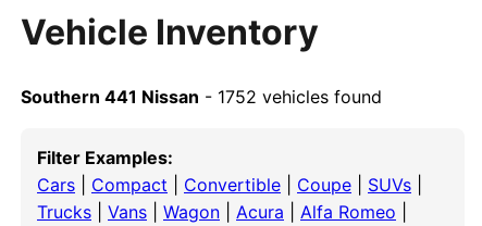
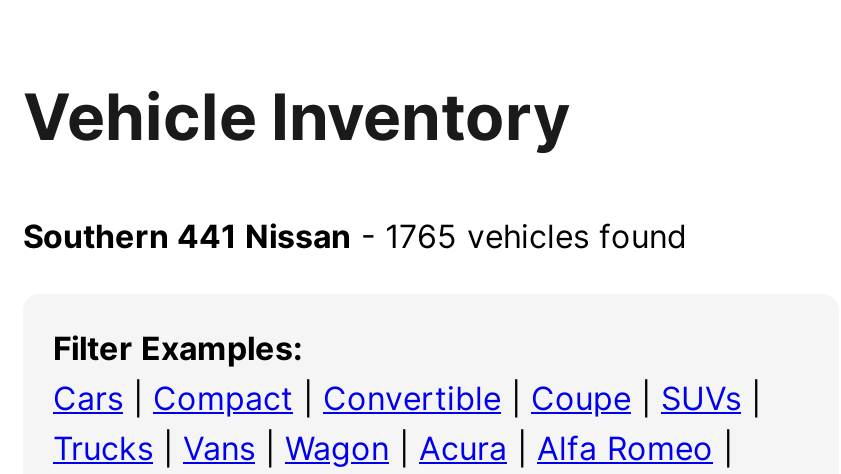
- Southern 441 Nissan - 1752 vehicles found
+ Southern 441 Nissan - 1765 vehicles found
